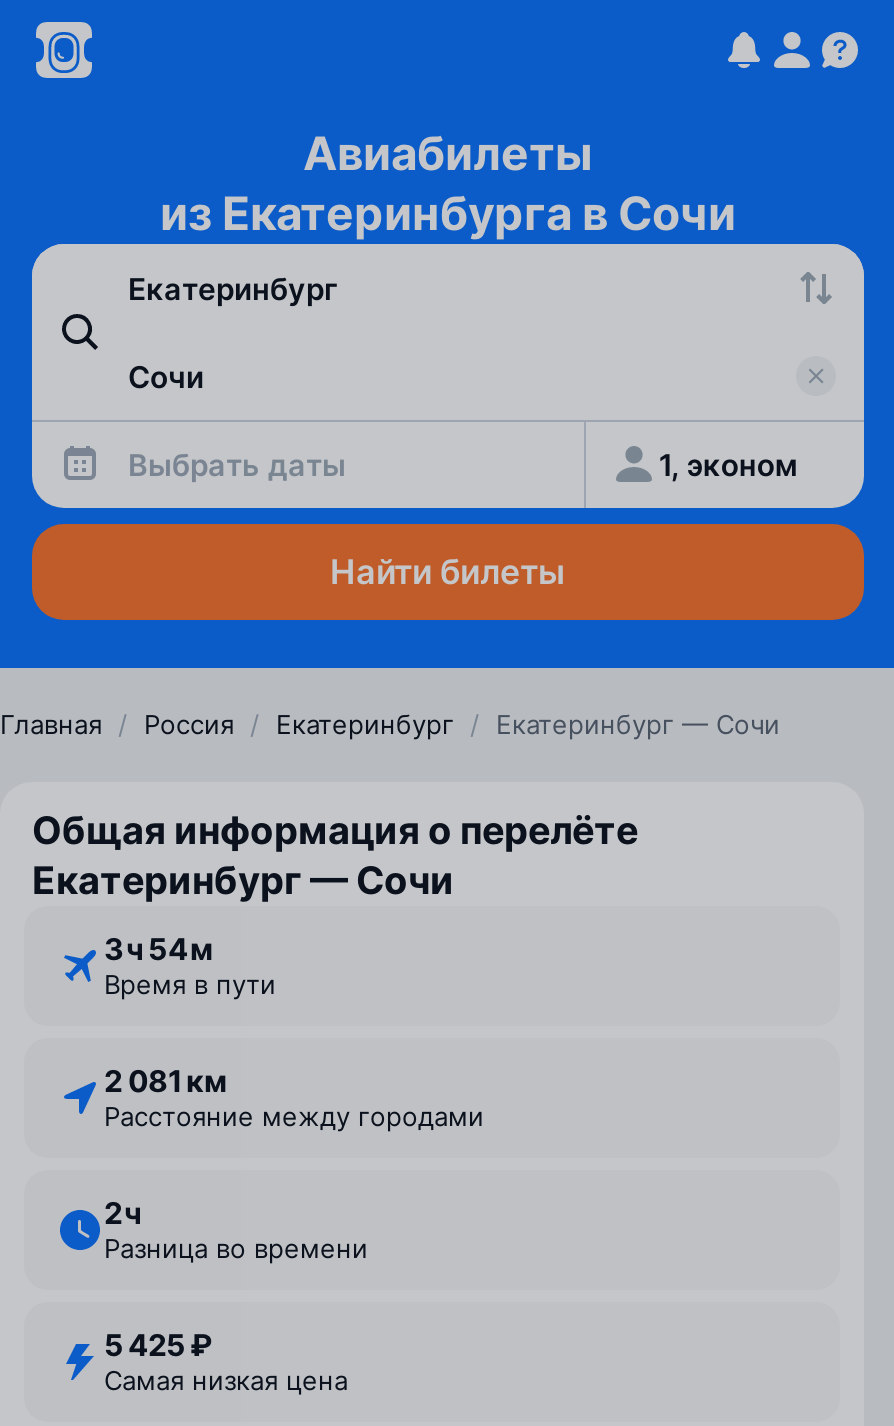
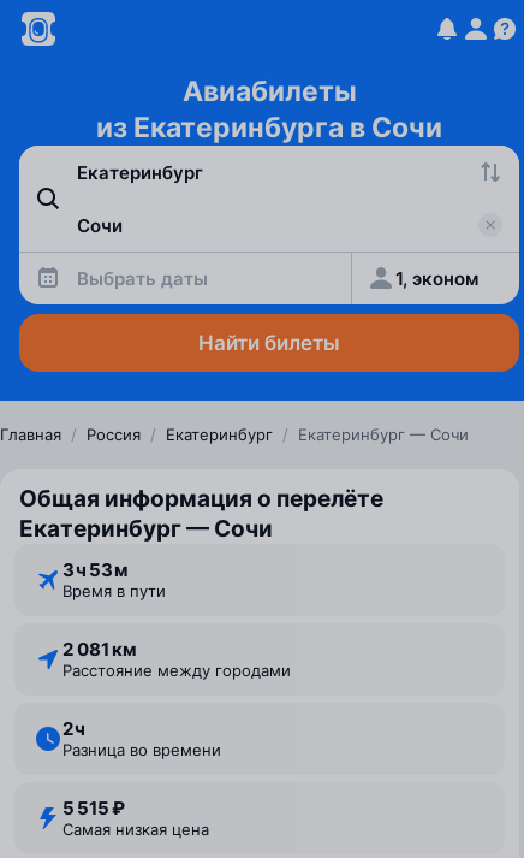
- 3 ч 54 м
+ 3 ч 53 м

- 5 425 ₽
+ 5 515 ₽
